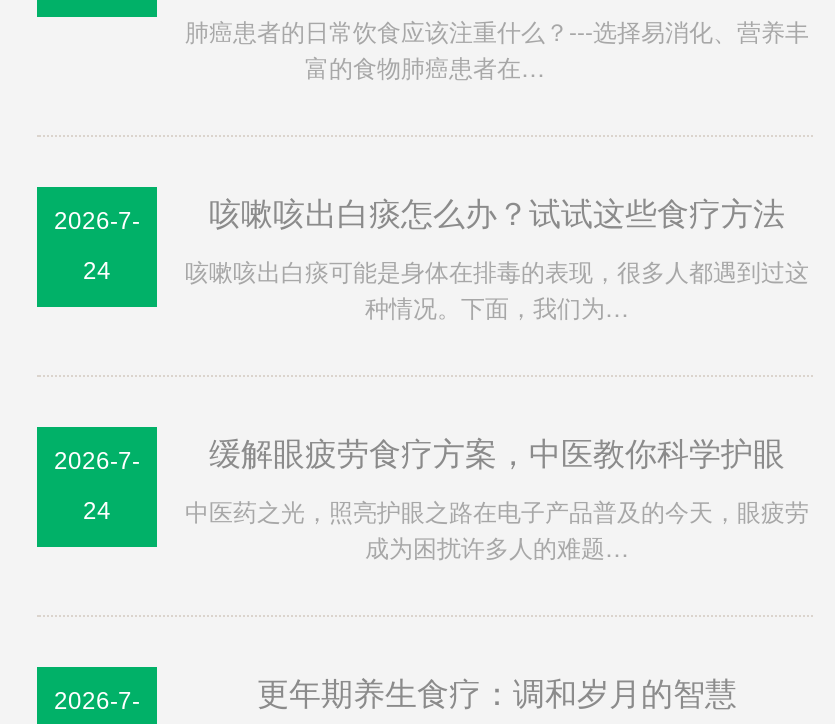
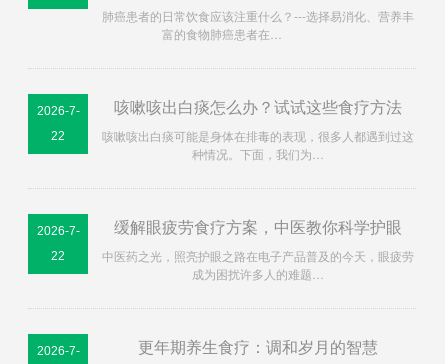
- 24
+ 22

- 24
+ 22
